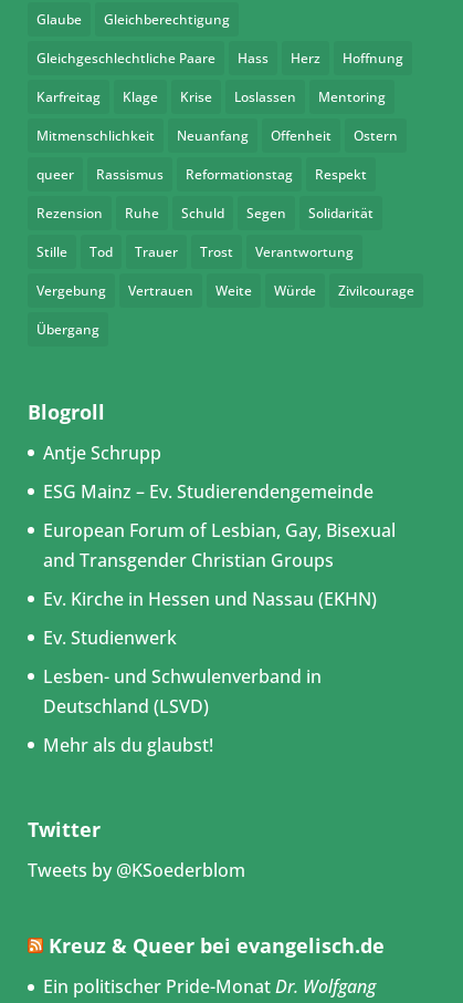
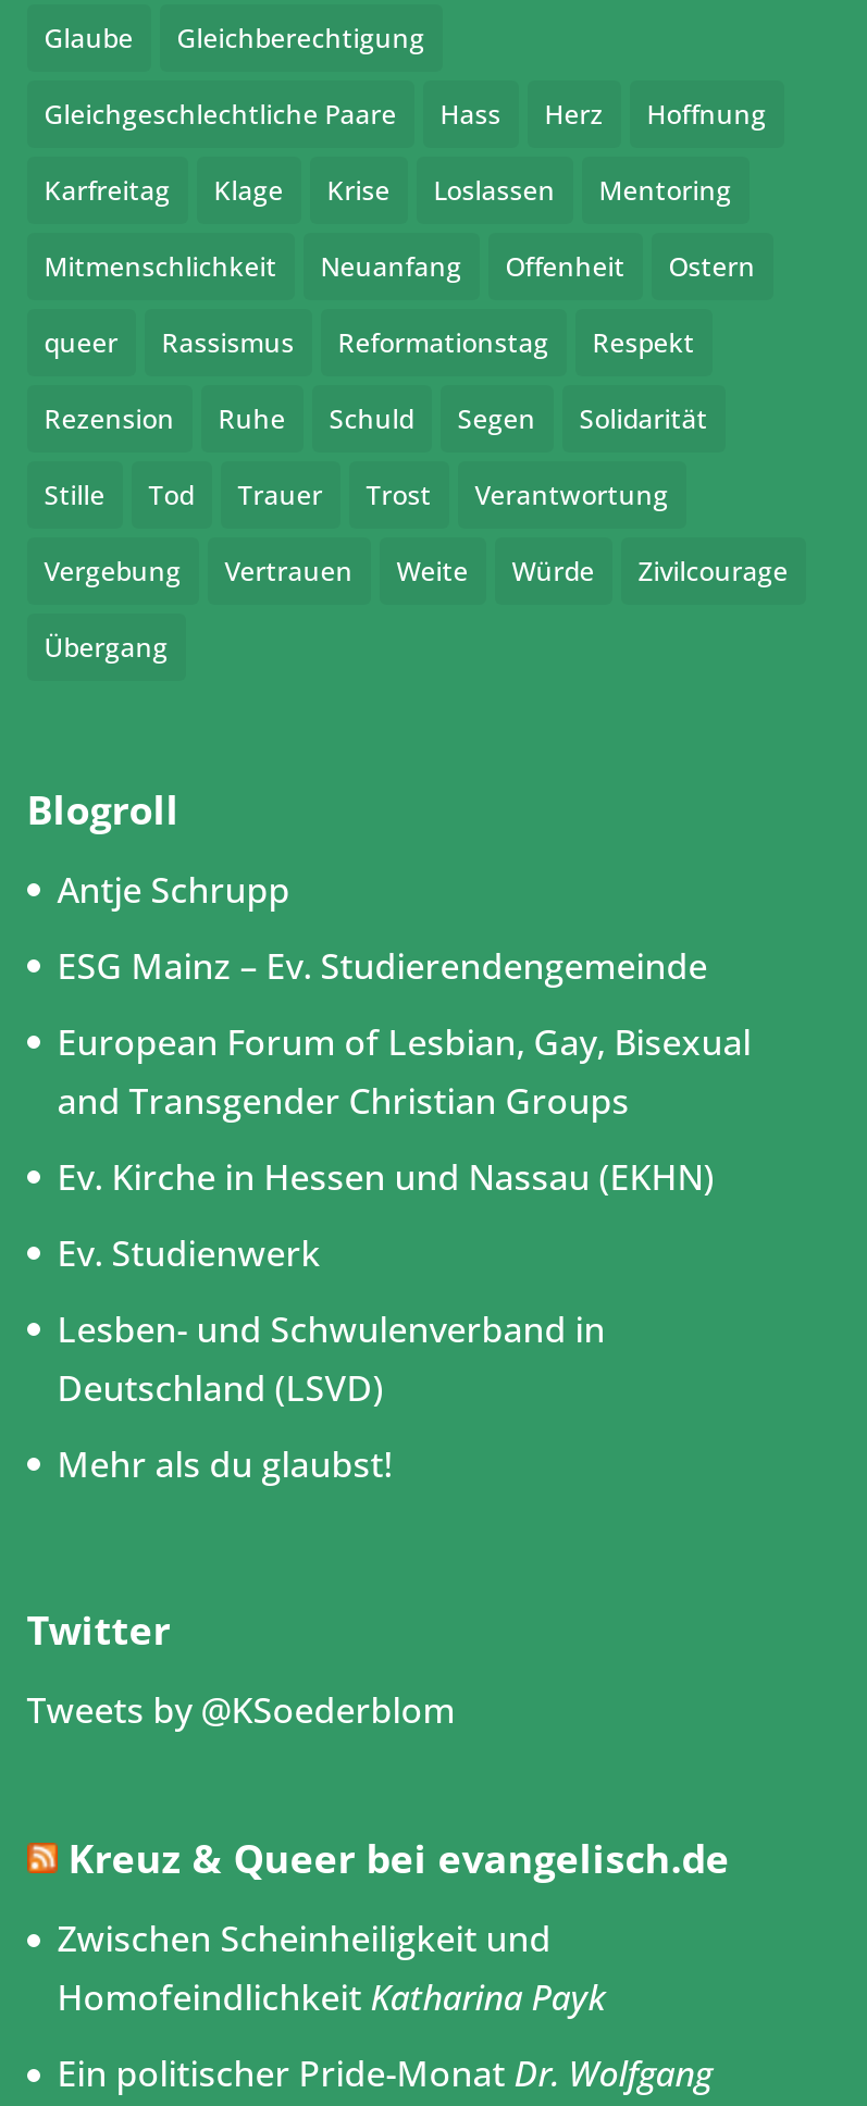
+ Zwischen Scheinheiligkeit und
+ Homofeindlichkeit Katharina Payk
